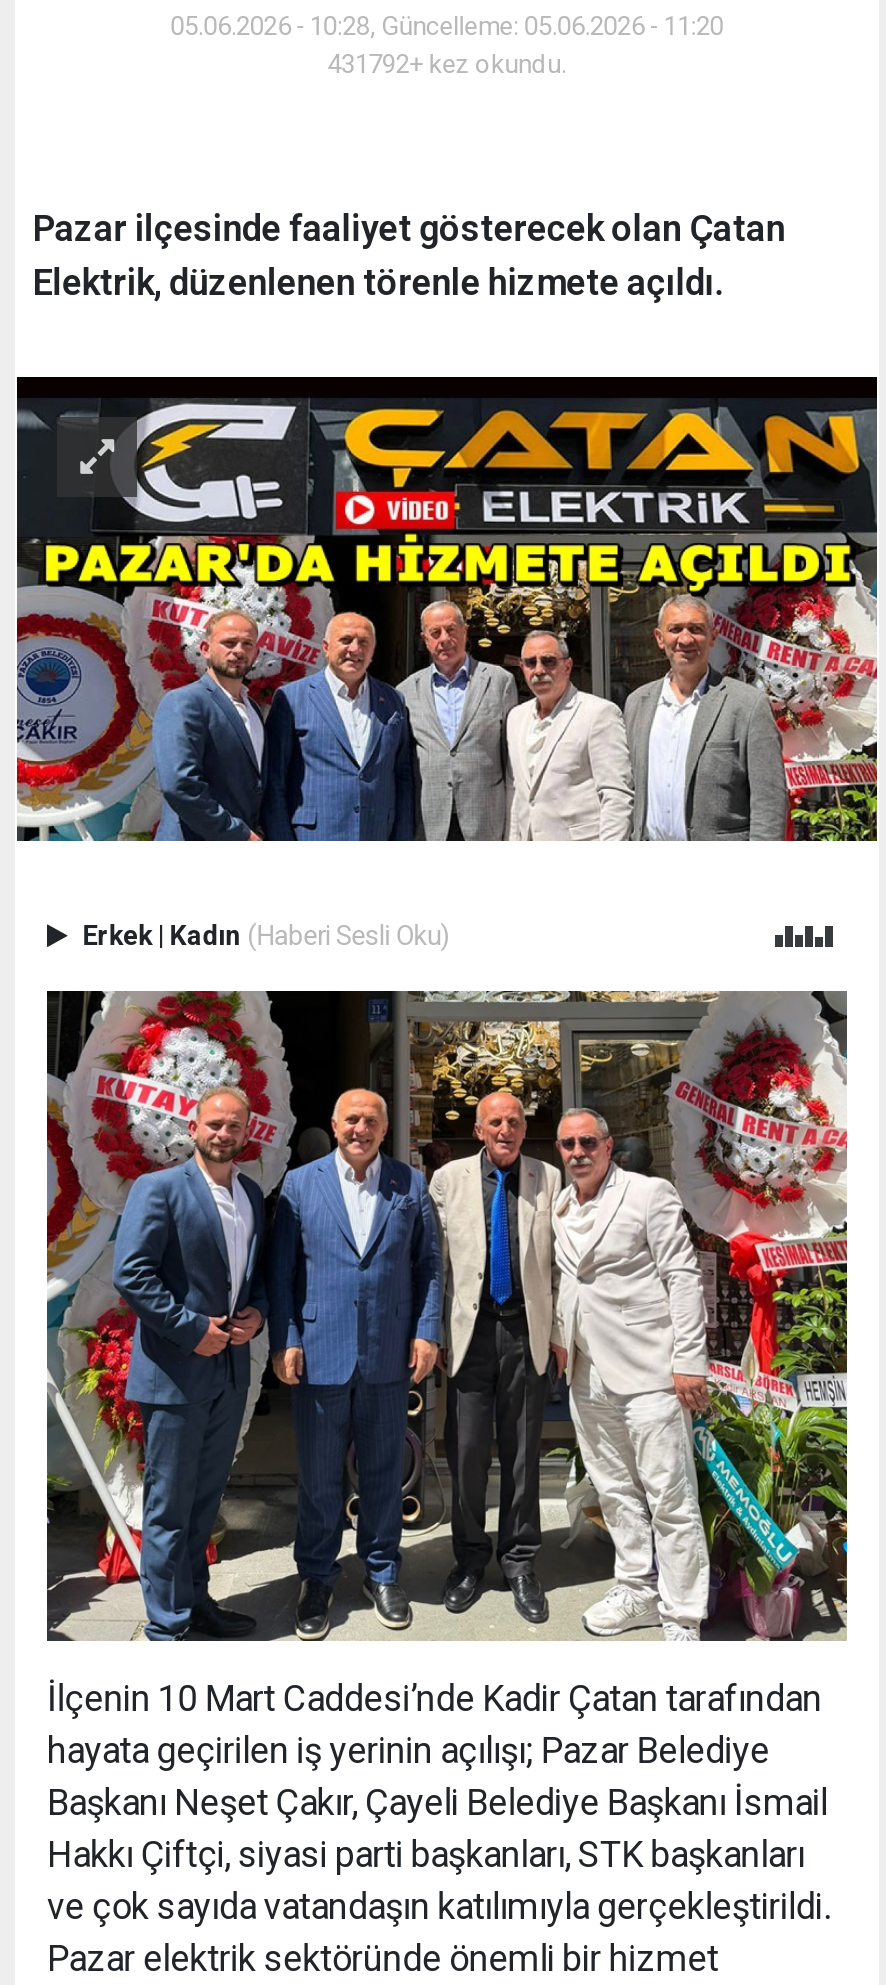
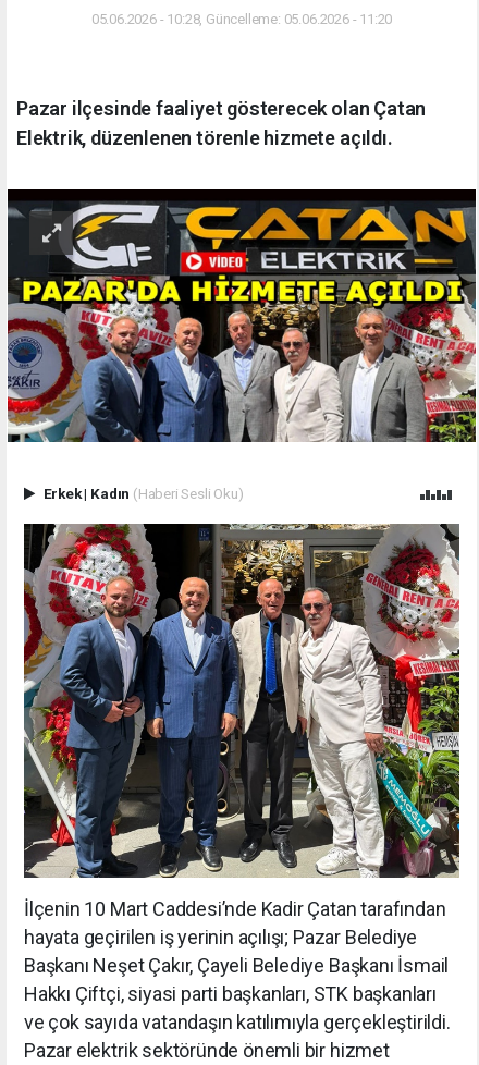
- 431792+ kez okundu.
